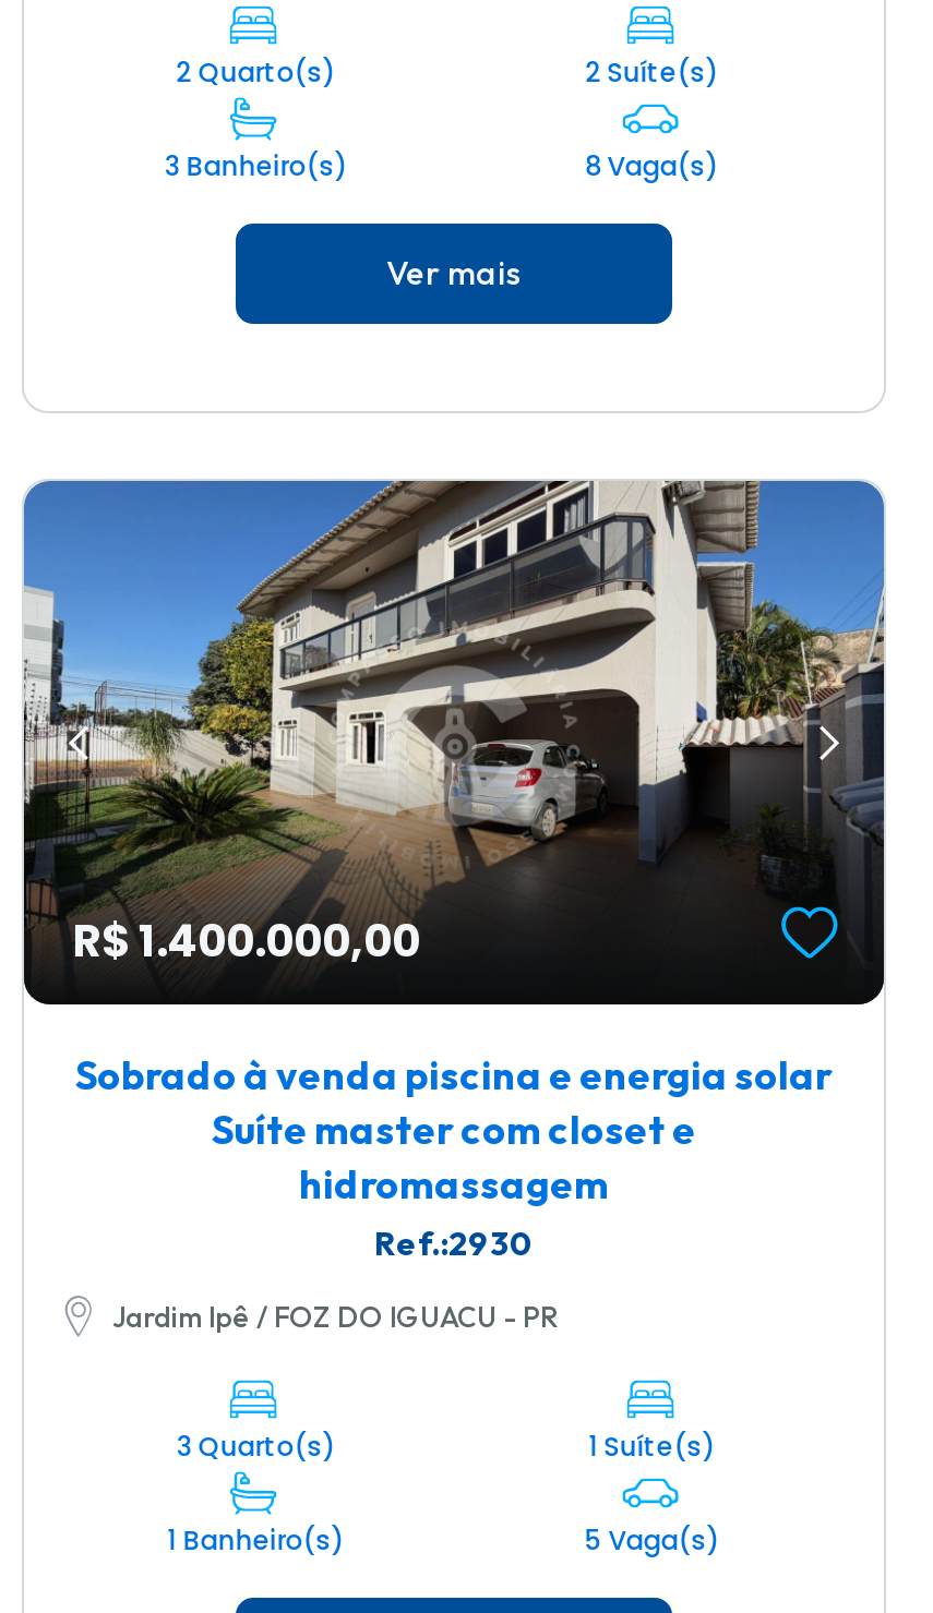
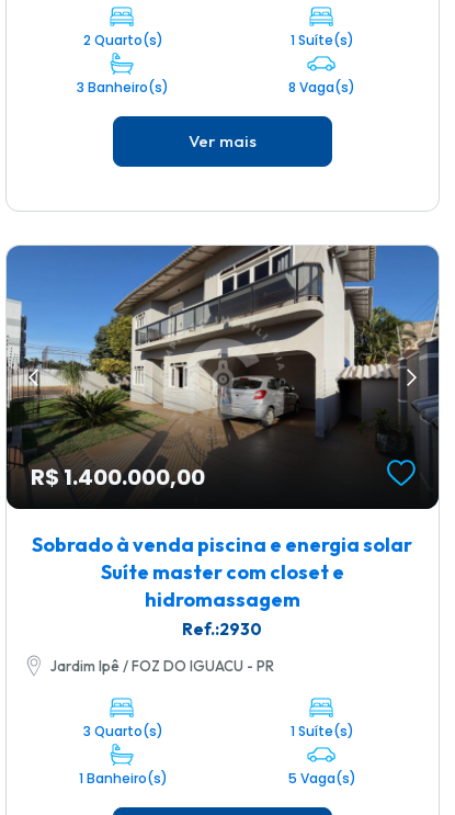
- 2 Suíte(s)
+ 1 Suíte(s)
